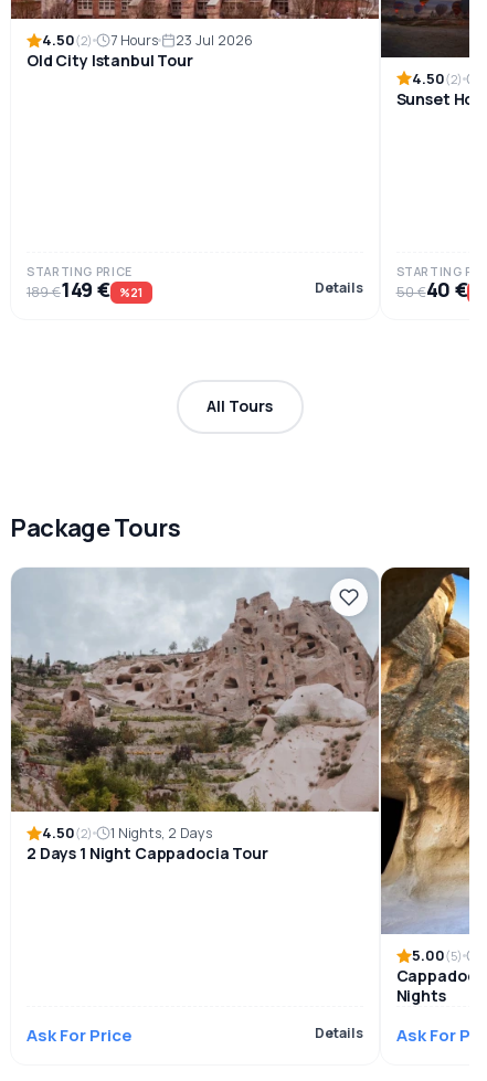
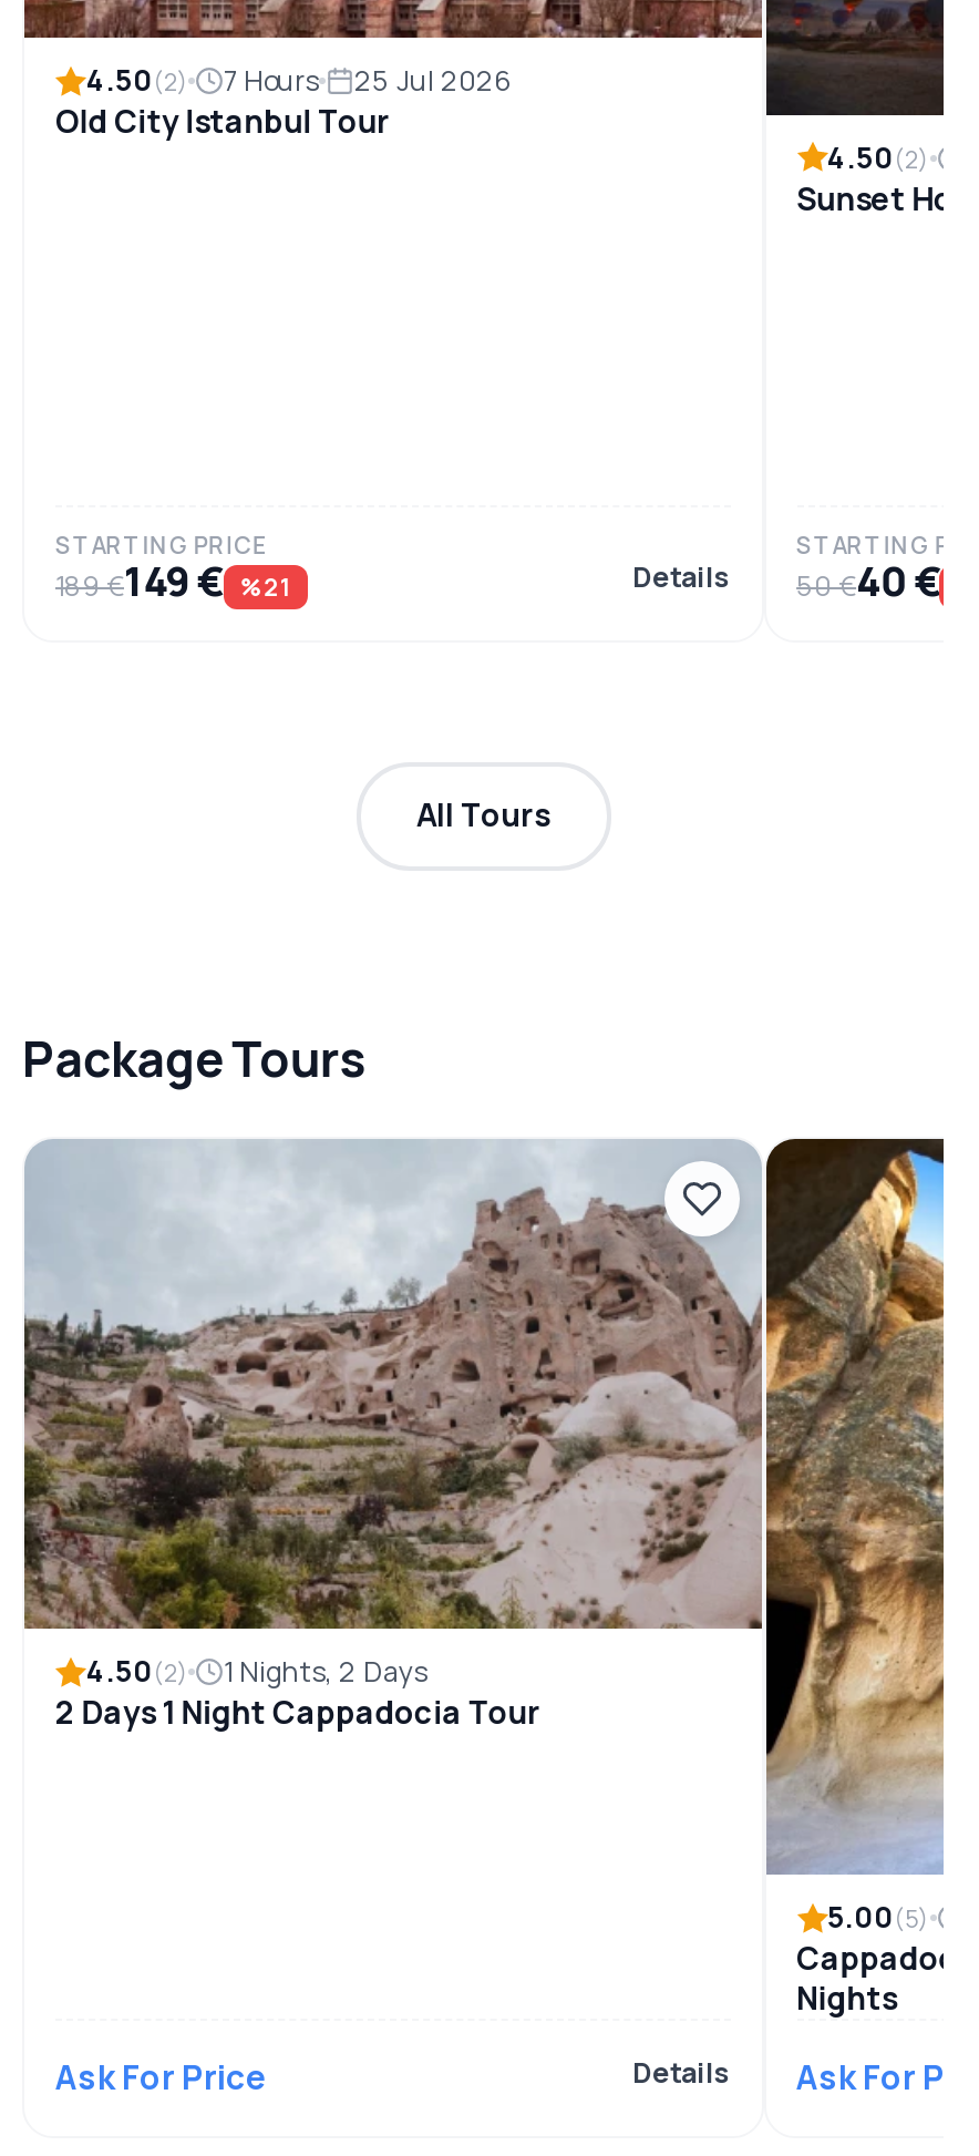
- 23 Jul 2026
+ 25 Jul 2026
